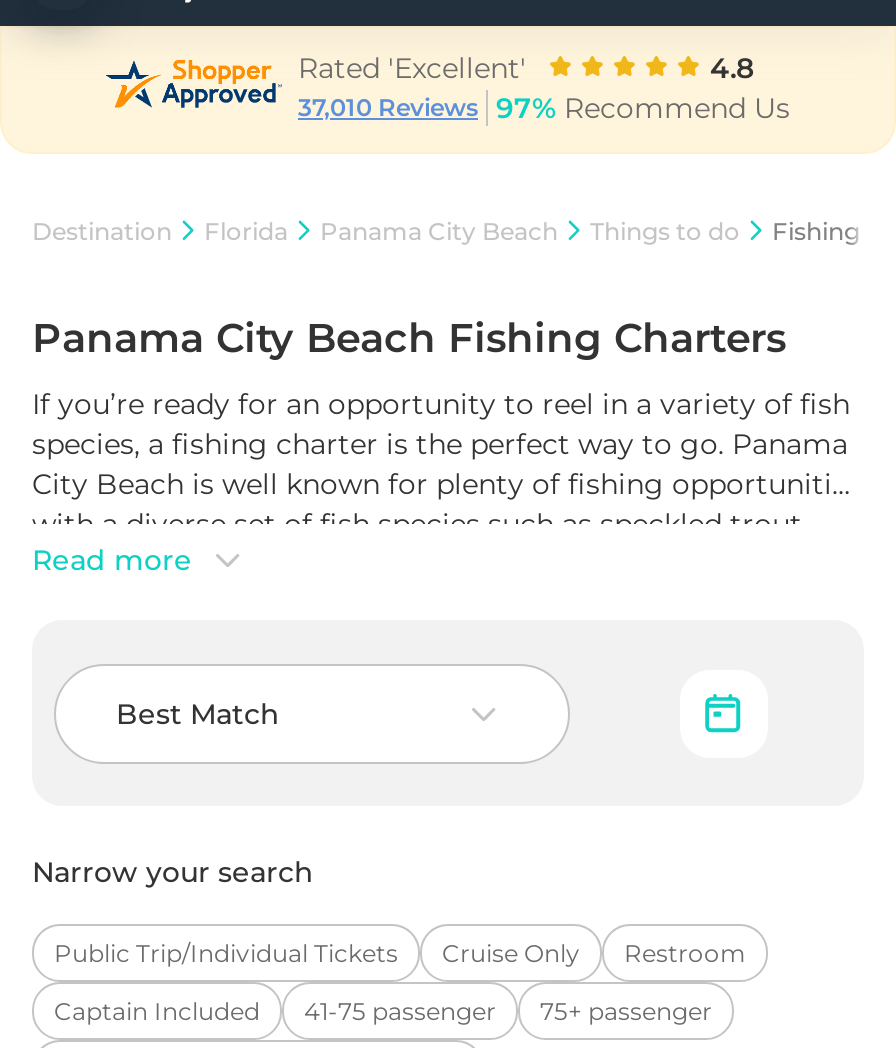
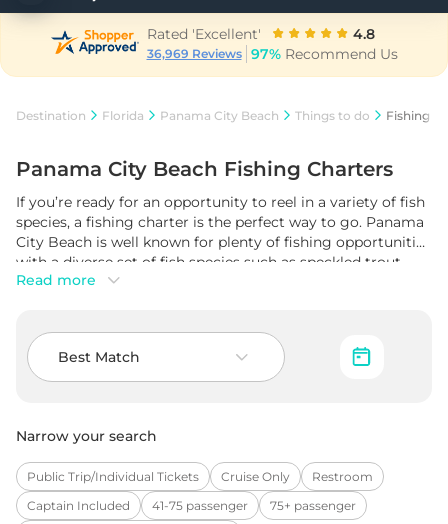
- 37,010 Reviews 97% Recommend Us
+ 36,969 Reviews 97% Recommend Us
